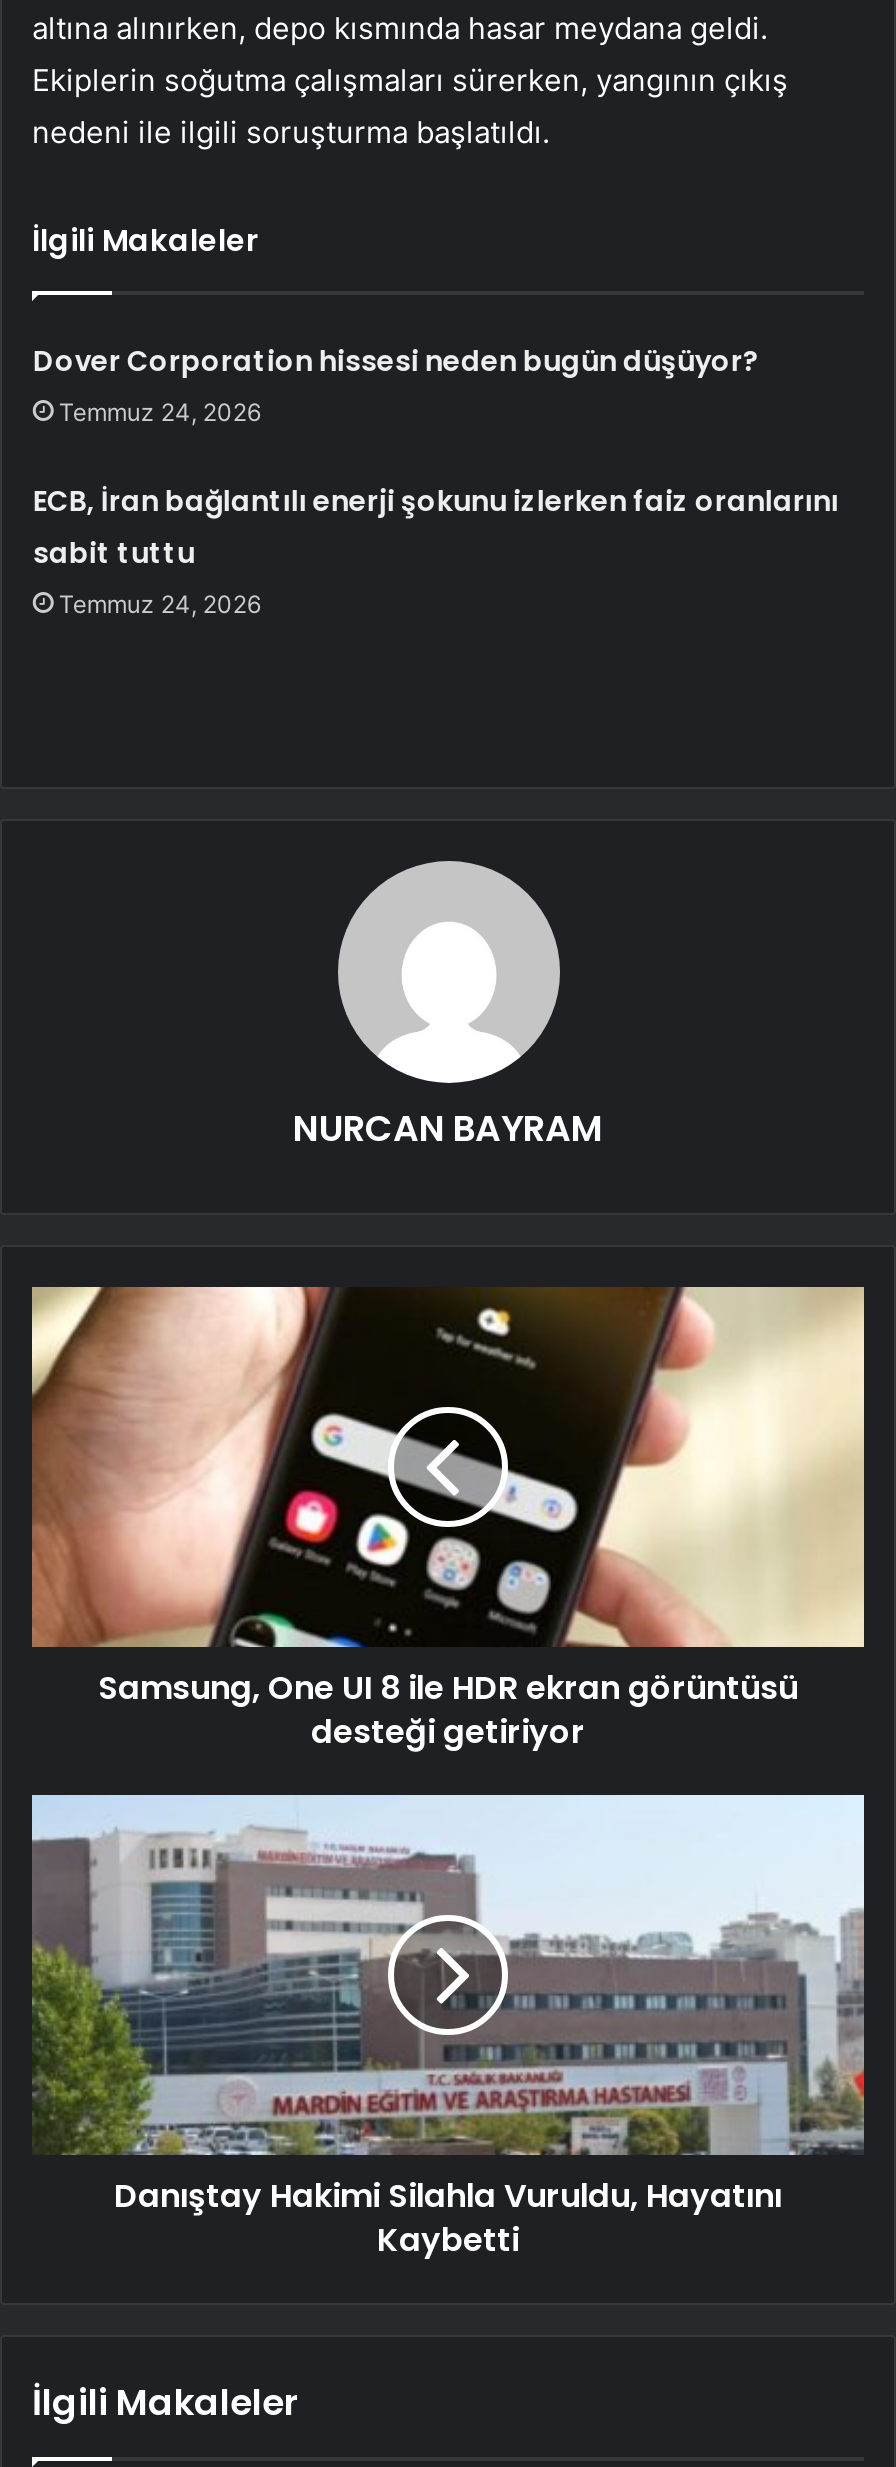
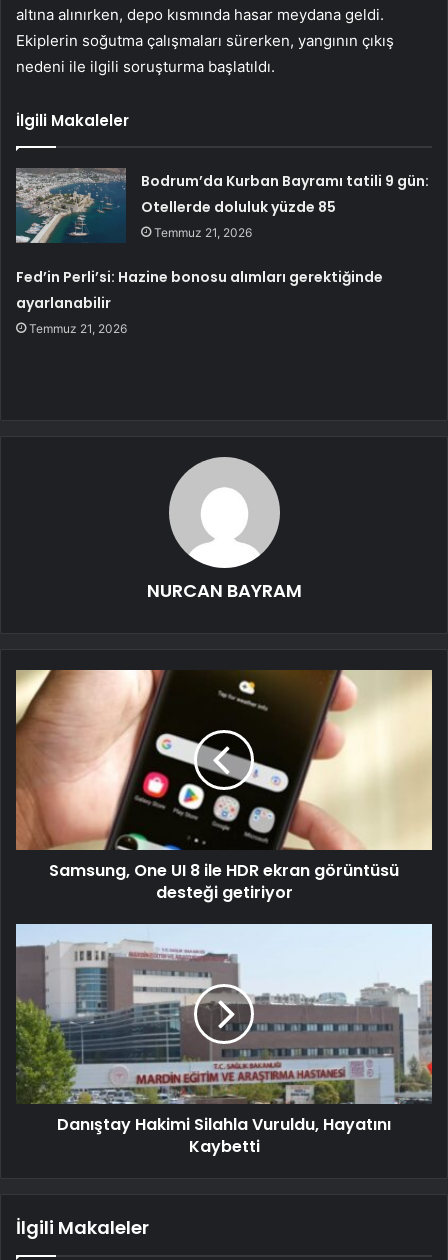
- Dover Corporation hissesi neden bugün düşüyor?
- Temmuz 24, 2026
+ Bodrum’da Kurban Bayramı tatili 9 gün:
+ Otellerde doluluk yüzde 85
+ Temmuz 21, 2026

- ECB, İran bağlantılı enerji şokunu izlerken faiz oranlarını
- sabit tuttu
- Temmuz 24, 2026
+ Fed’in Perli’si: Hazine bonosu alımları gerektiğinde
+ ayarlanabilir
+ Temmuz 21, 2026
